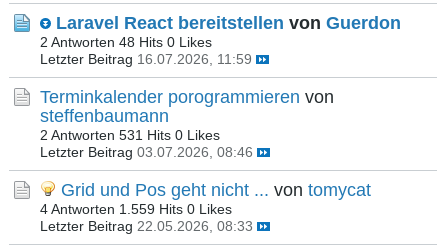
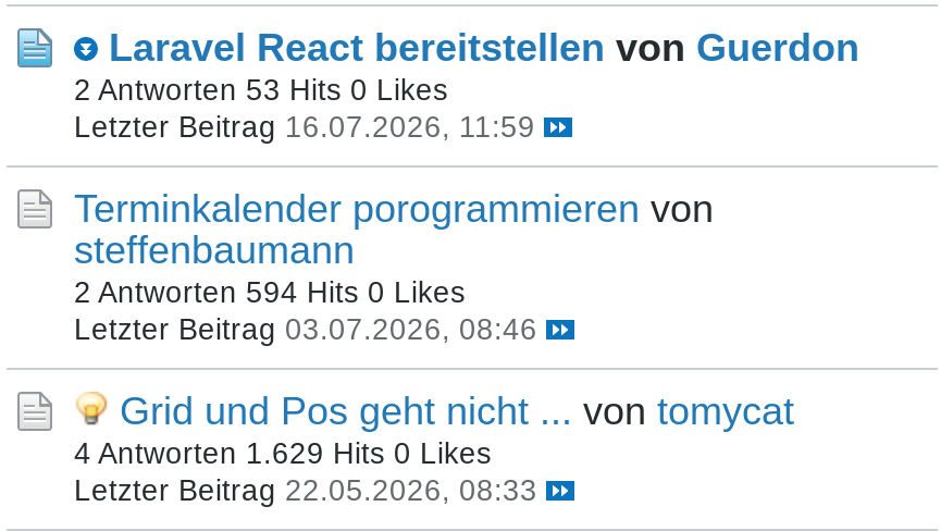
- 2 Antworten 48 Hits 0 Likes
+ 2 Antworten 53 Hits 0 Likes

- 2 Antworten 531 Hits 0 Likes
+ 2 Antworten 594 Hits 0 Likes

- 4 Antworten 1.559 Hits 0 Likes
+ 4 Antworten 1.629 Hits 0 Likes
